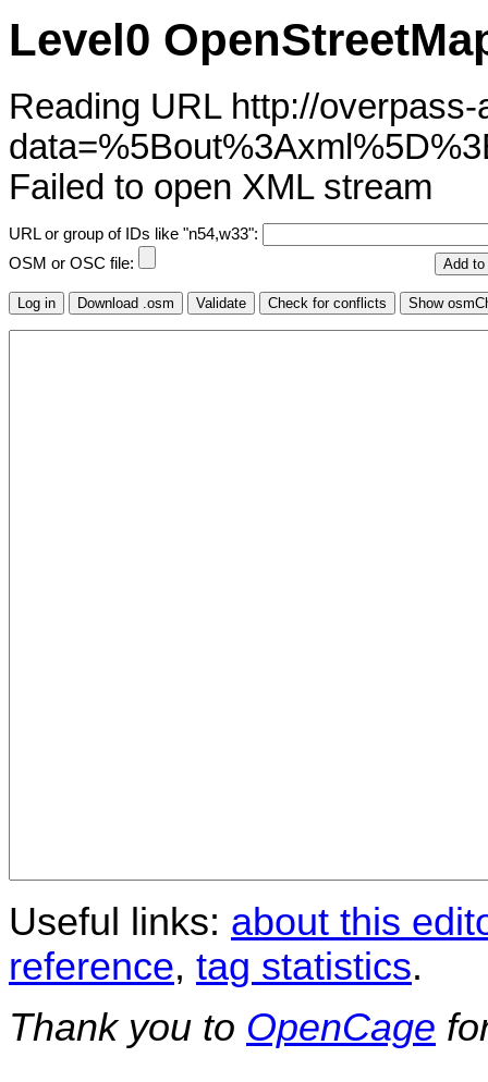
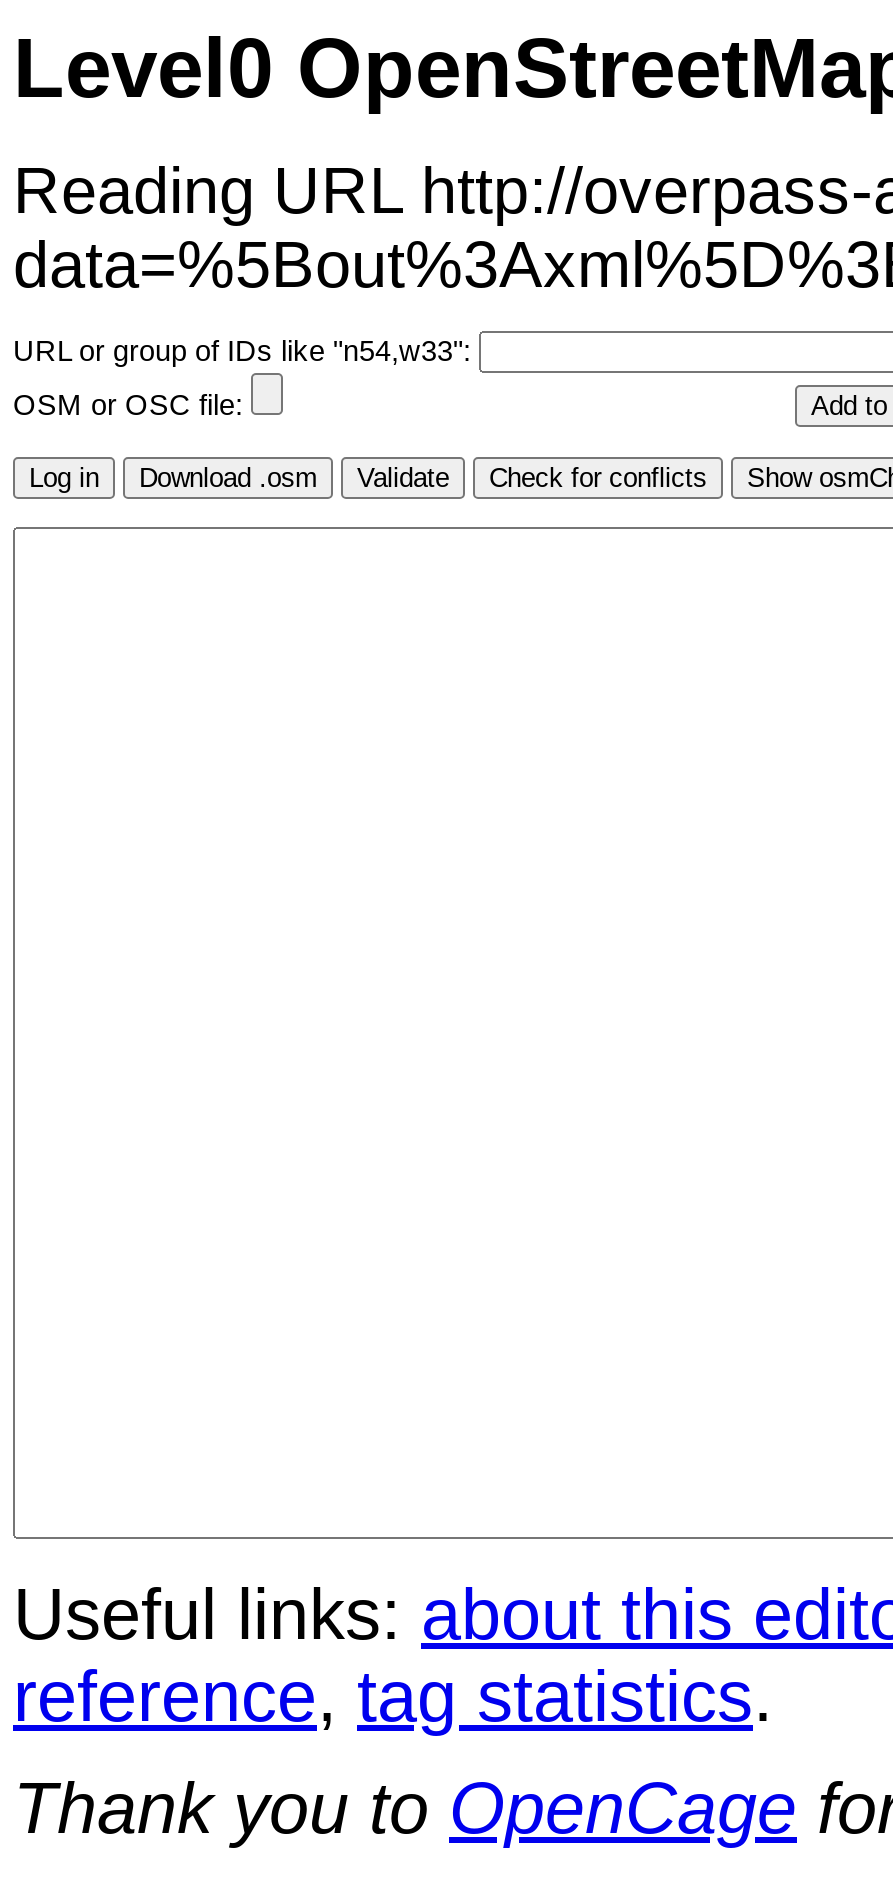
- Failed to open XML stream
